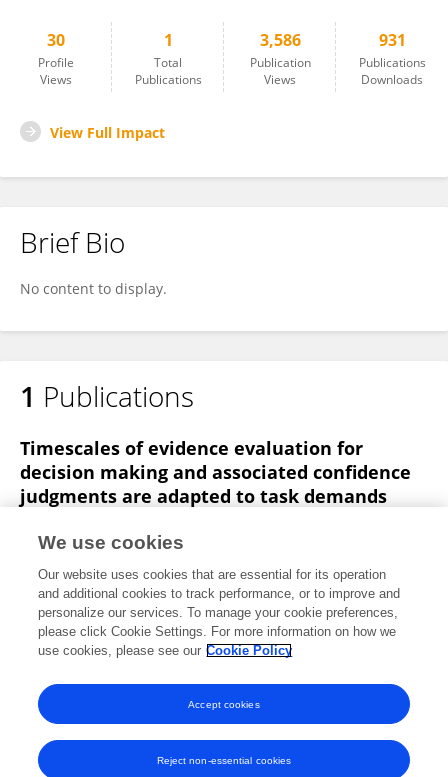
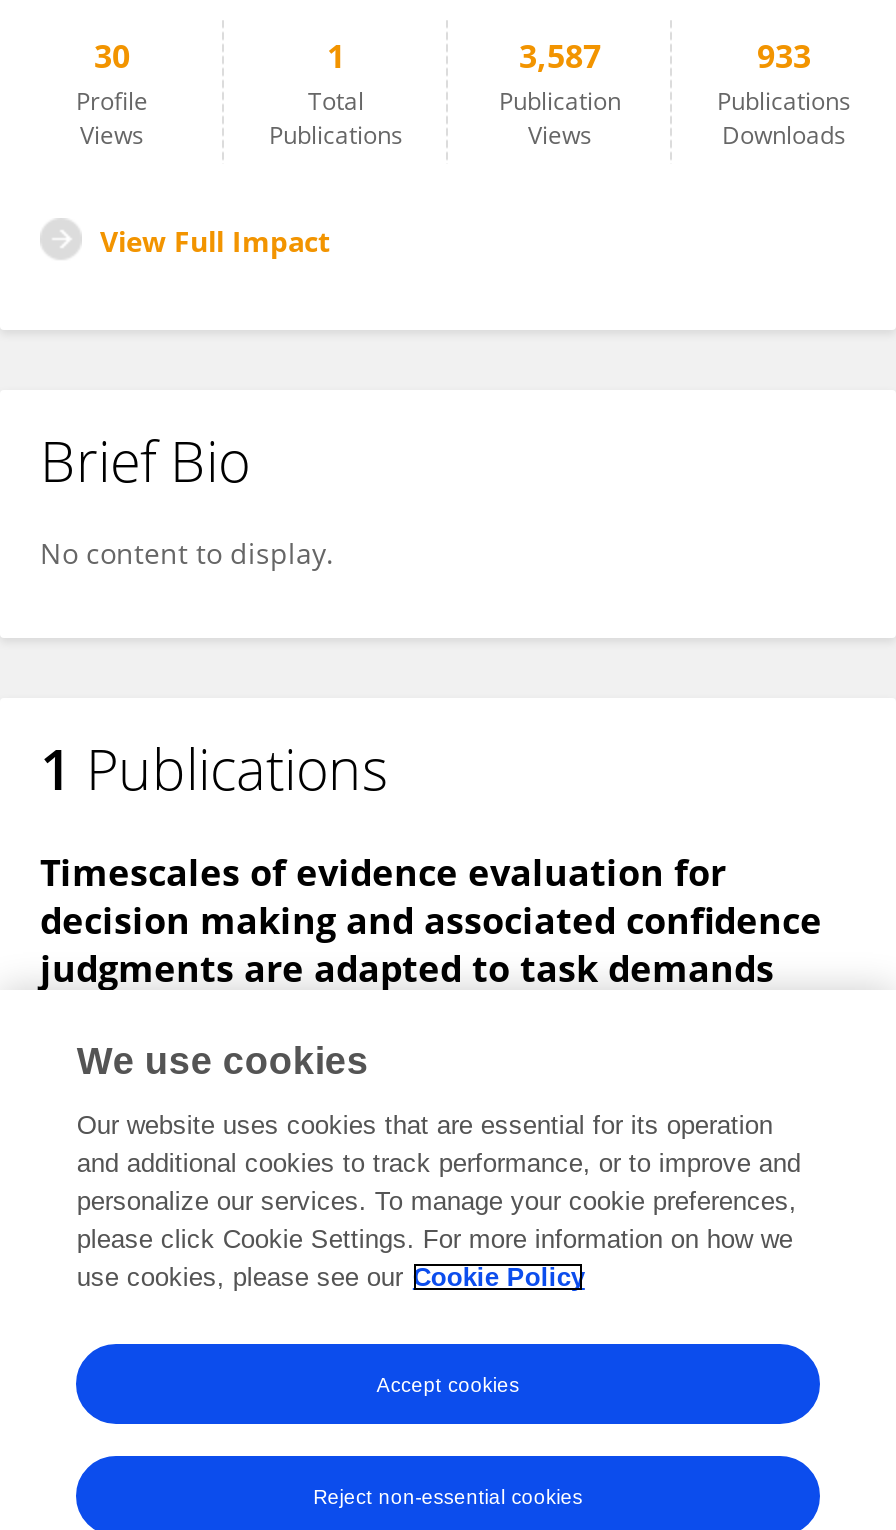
- 3,586
+ 3,587

- 931
+ 933
